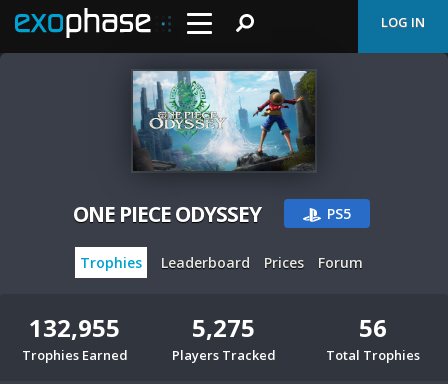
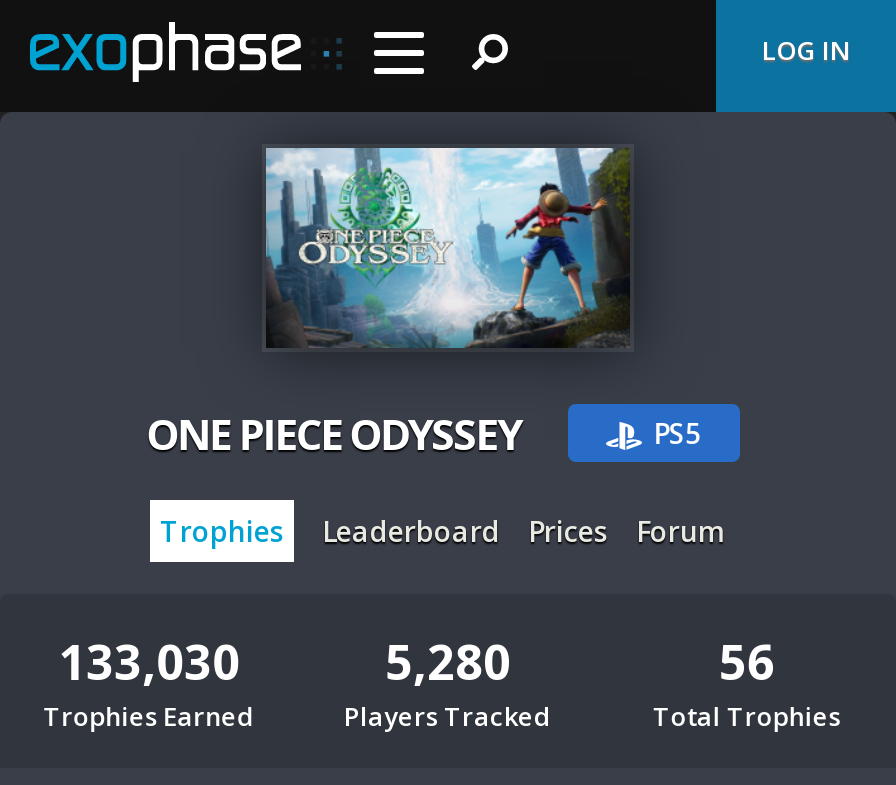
- 132,955
+ 133,030

- 5,275
+ 5,280
